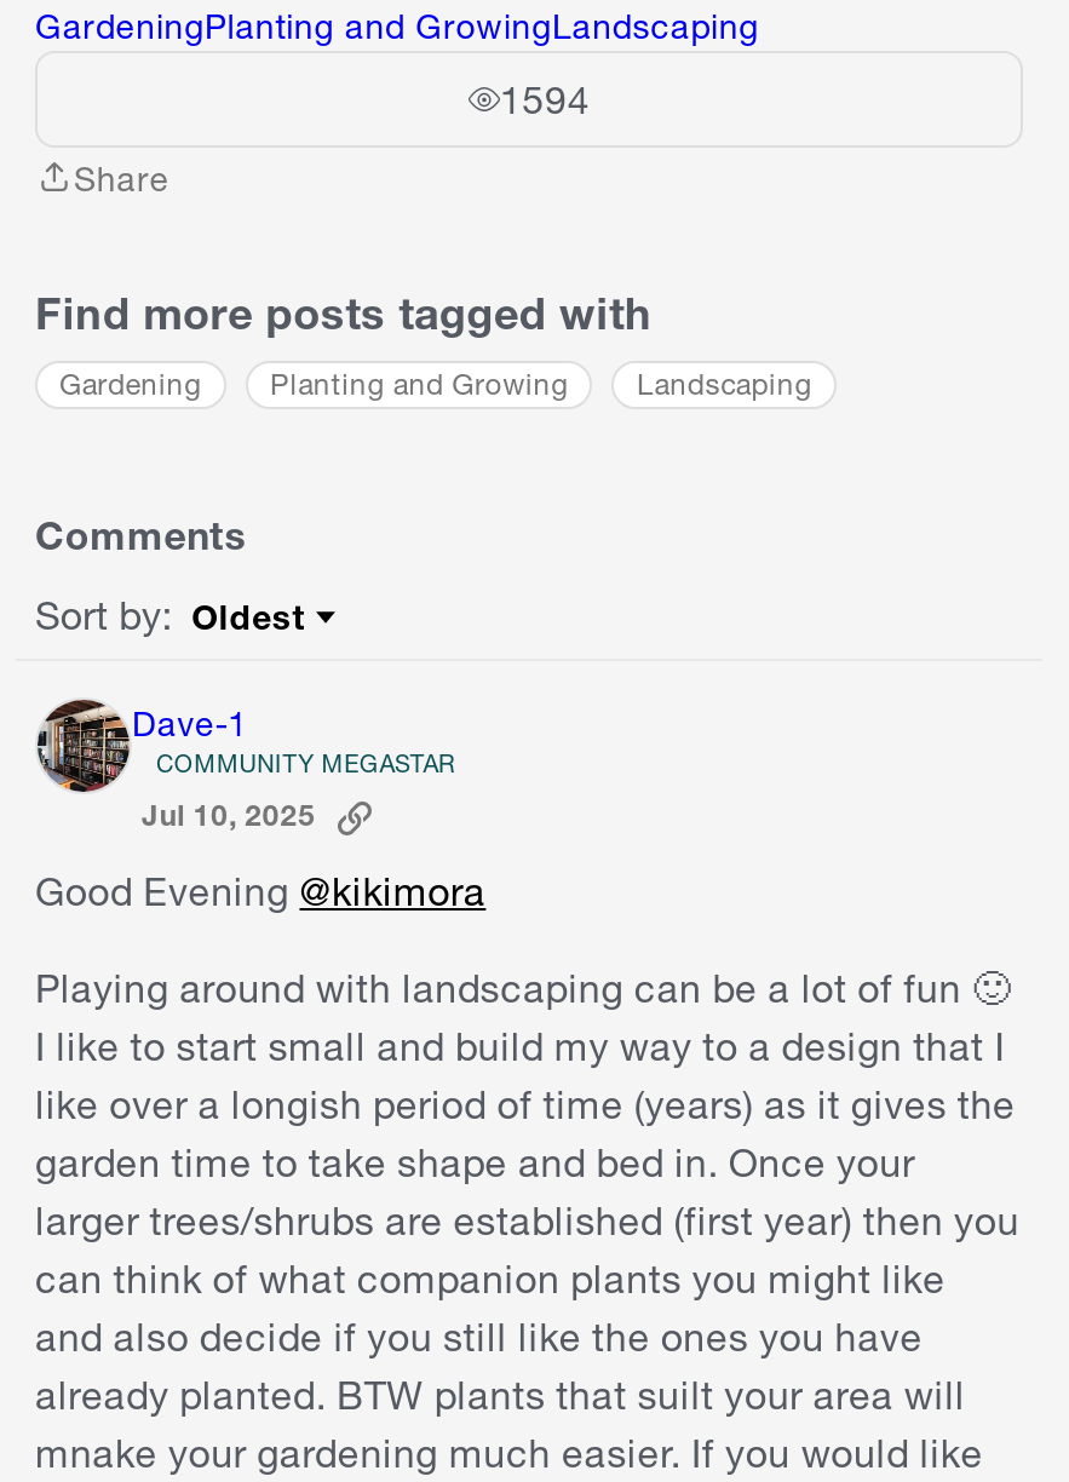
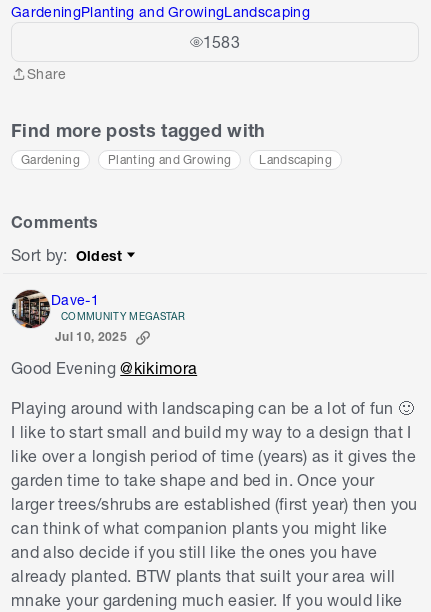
- 1594
+ 1583
